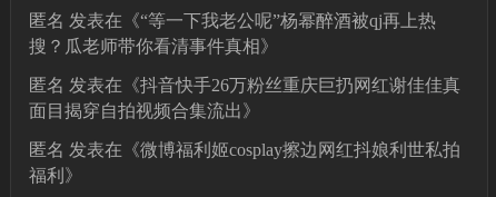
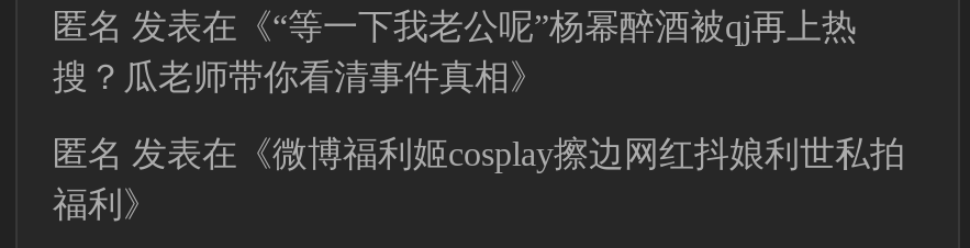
- 匿名发表在《抖音快手26万粉丝重庆巨扔网红谢佳佳真
- 面目揭穿自拍视频合集流出》
